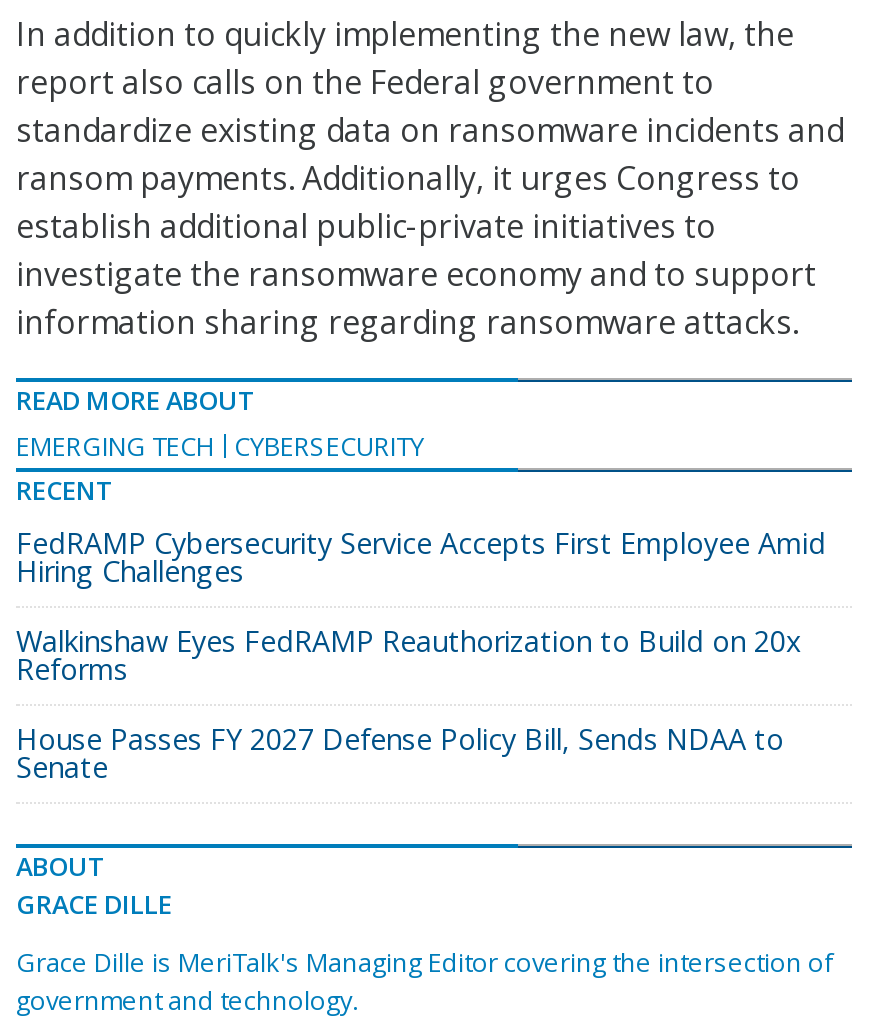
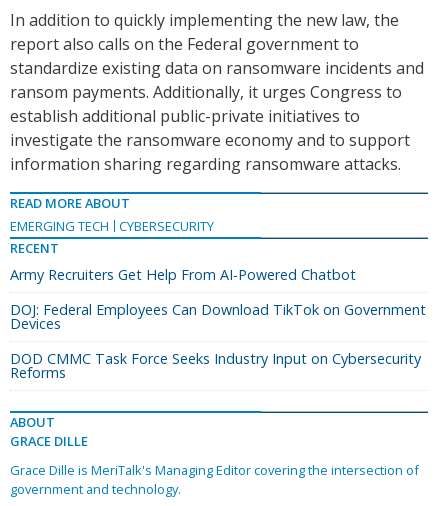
- FedRAMP Cybersecurity Service Accepts First Employee Amid
- Hiring Challenges
- Walkinshaw Eyes FedRAMP Reauthorization to Build on 20x
+ Army Recruiters Get Help From AI-Powered Chatbot
+ DOJ: Federal Employees Can Download TikTok on Government
+ Devices
+ DOD CMMC Task Force Seeks Industry Input on Cybersecurity

moved down: Reforms

- House Passes FY 2027 Defense Policy Bill, Sends NDAA to
- Senate
